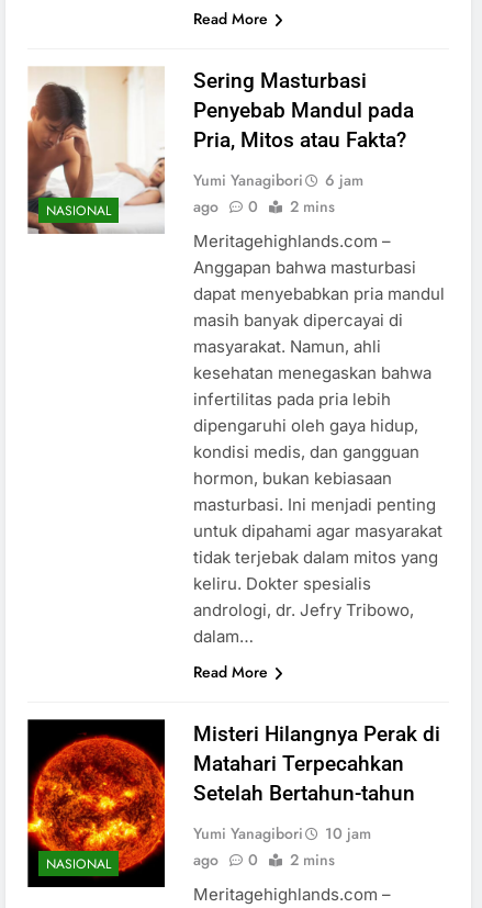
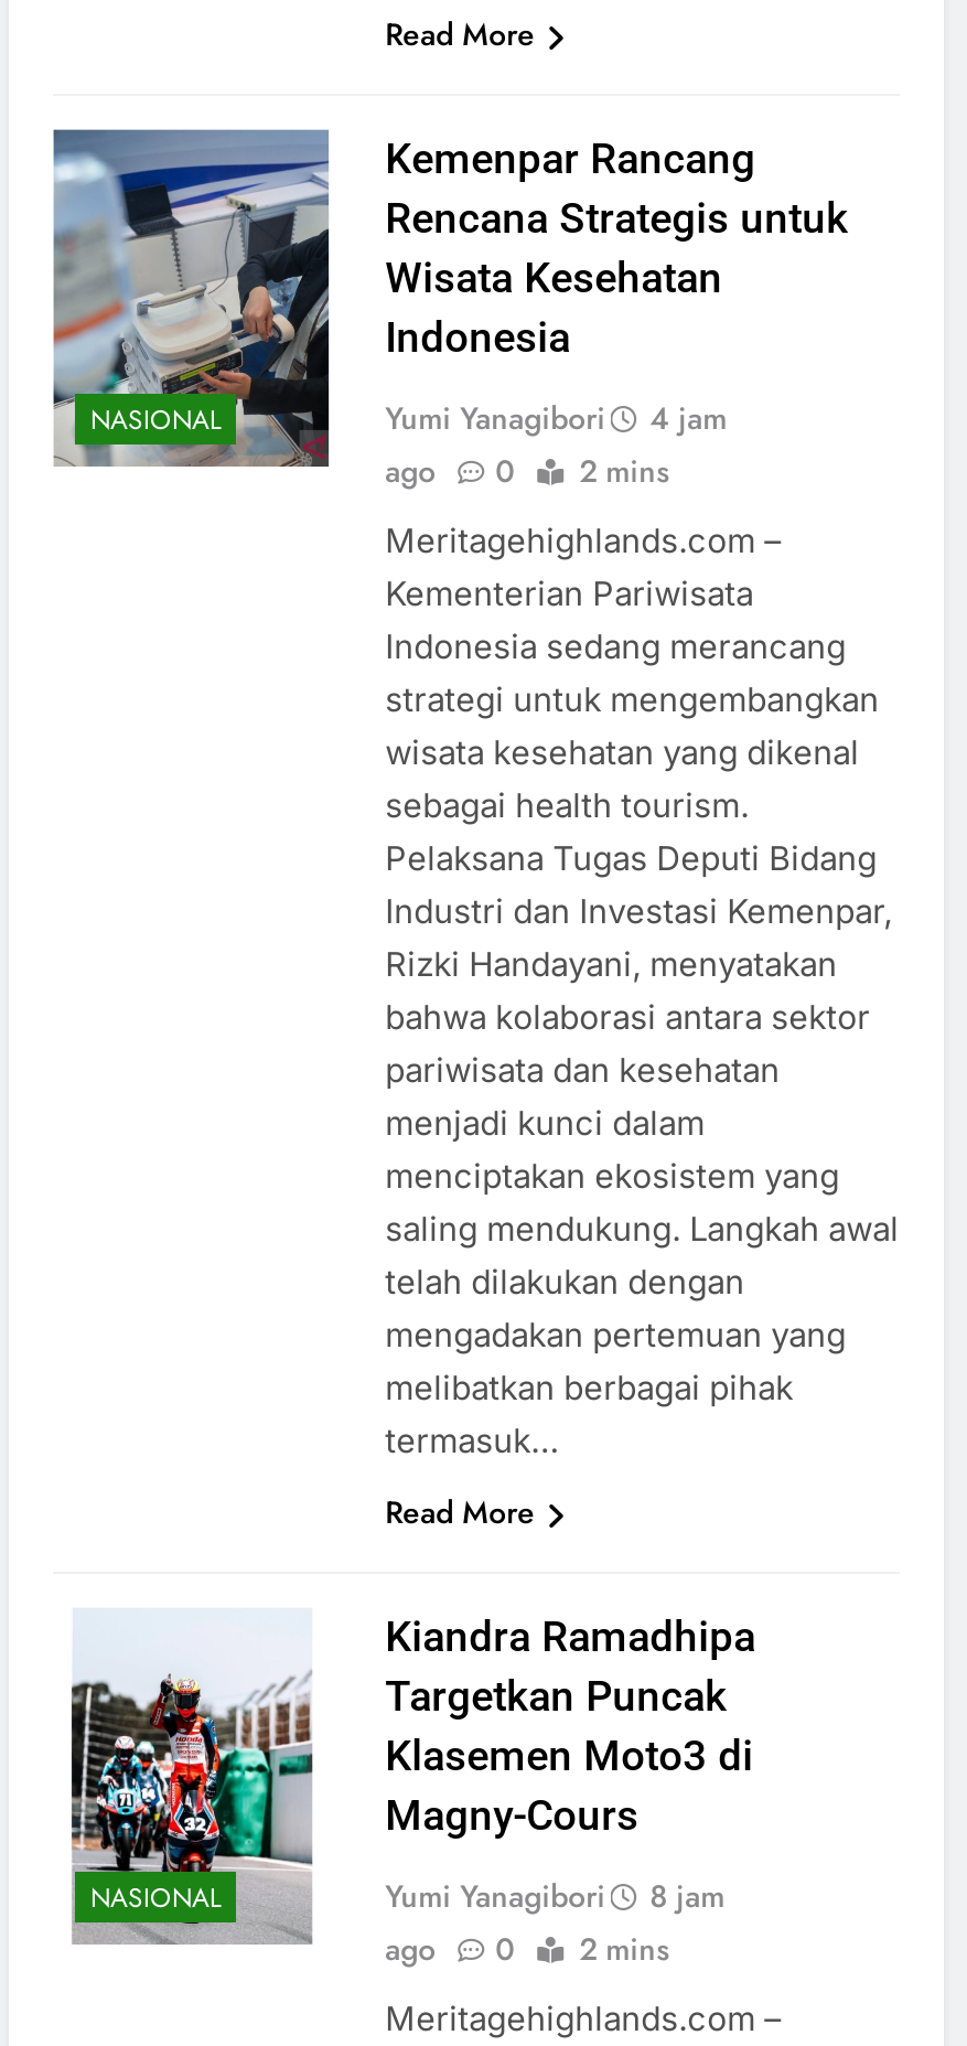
- [image]
- Sering Masturbasi
- Penyebab Mandul pada
- Pria, Mitos atau Fakta?
+ [image]
+ Kemenpar Rancang
+ Rencana Strategis untuk
+ Wisata Kesehatan
+ Indonesia

- Yumi Yanagibori 6 jam
+ Yumi Yanagibori 4 jam

- Anggapan bahwa masturbasi
- dapat menyebabkan pria mandul
- masih banyak dipercayai di
- masyarakat. Namun, ahli
- kesehatan menegaskan bahwa
- infertilitas pada pria lebih
- dipengaruhi oleh gaya hidup,
- kondisi medis, dan gangguan
- hormon, bukan kebiasaan
- masturbasi. Ini menjadi penting
- untuk dipahami agar masyarakat
- tidak terjebak dalam mitos yang
- keliru. Dokter spesialis
- andrologi, dr. Jefry Tribowo,
- dalam…
+ Kementerian Pariwisata
+ Indonesia sedang merancang
+ strategi untuk mengembangkan
+ wisata kesehatan yang dikenal
+ sebagai health tourism.
+ Pelaksana Tugas Deputi Bidang
+ Industri dan Investasi Kemenpar,
+ Rizki Handayani, menyatakan
+ bahwa kolaborasi antara sektor
+ pariwisata dan kesehatan
+ menjadi kunci dalam
+ menciptakan ekosistem yang
+ saling mendukung. Langkah awal
+ telah dilakukan dengan
+ mengadakan pertemuan yang
+ melibatkan berbagai pihak
+ termasuk…

- [image]
- Misteri Hilangnya Perak di
- Matahari Terpecahkan
- Setelah Bertahun-tahun
+ [image]
+ Kiandra Ramadhipa
+ Targetkan Puncak
+ Klasemen Moto3 di
+ Magny-Cours

- Yumi Yanagibori 10 jam
+ Yumi Yanagibori 8 jam
